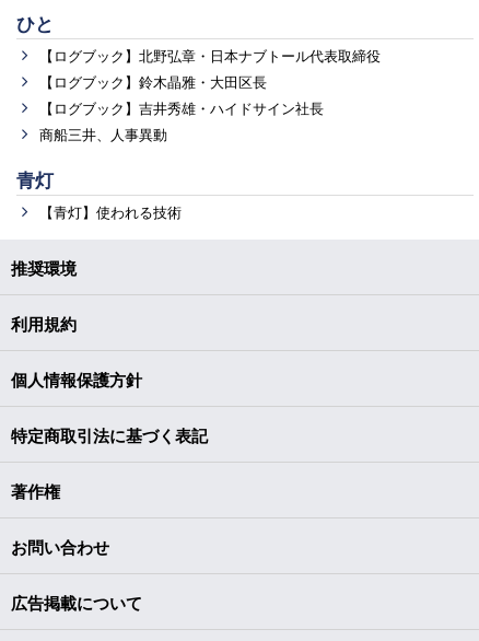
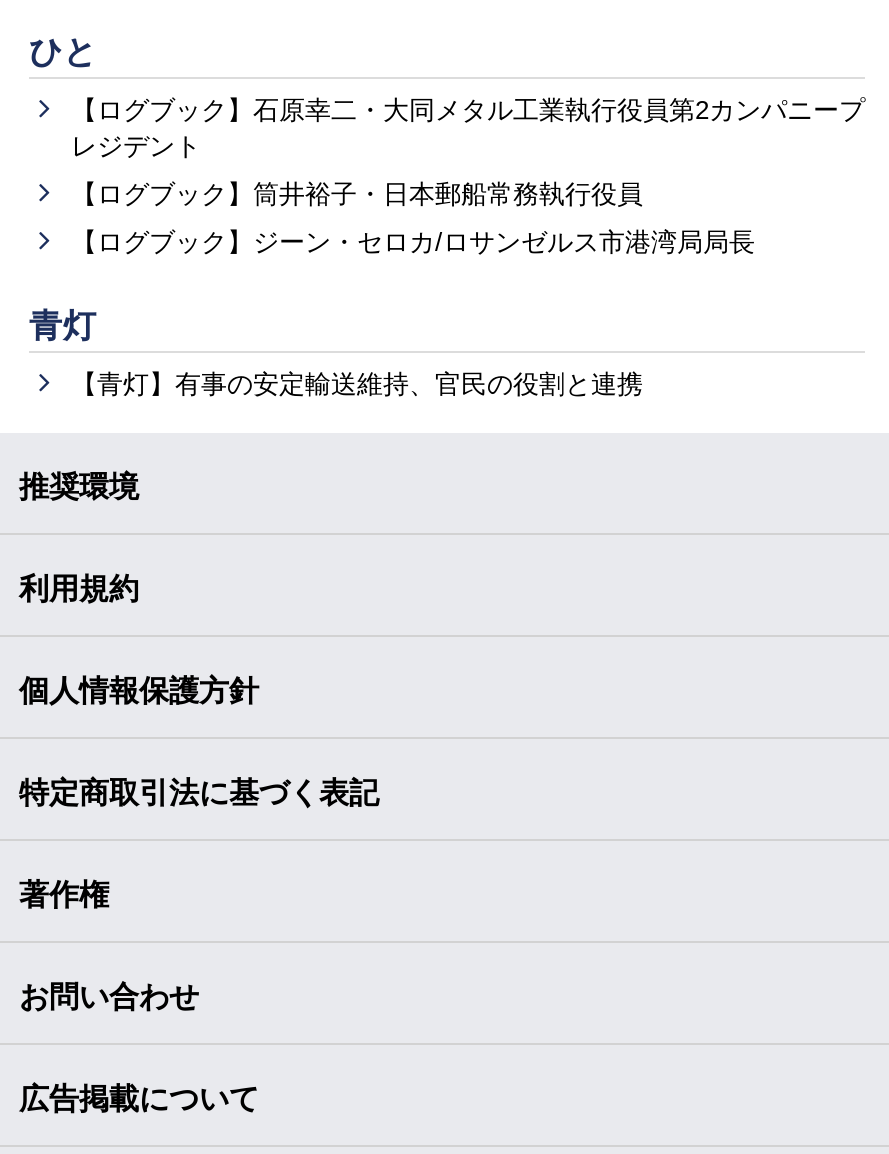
- 【ログブック】北野弘章・日本ナブトール代表取締役
- 【ログブック】鈴木晶雅・大田区長
- 【ログブック】吉井秀雄・ハイドサイン社長
- 商船三井、人事異動
+ 【ログブック】石原幸二・大同メタル工業執行役員第2カンパニープ
+ レジデント
+ 【ログブック】筒井裕子・日本郵船常務執行役員
+ 【ログブック】ジーン・セロカ/ロサンゼルス市港湾局局長

- 【青灯】使われる技術
+ 【青灯】有事の安定輸送維持、官民の役割と連携
